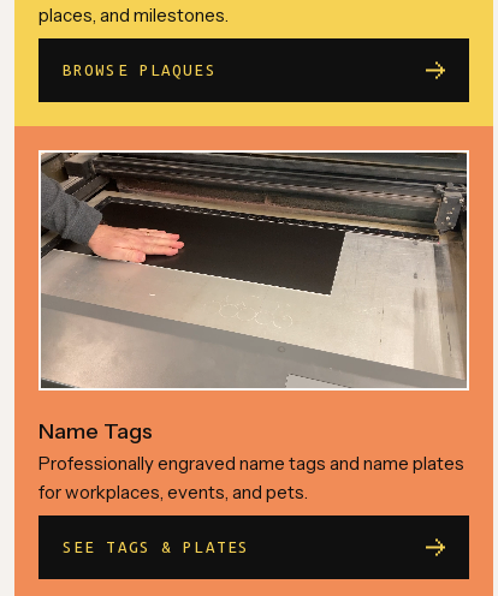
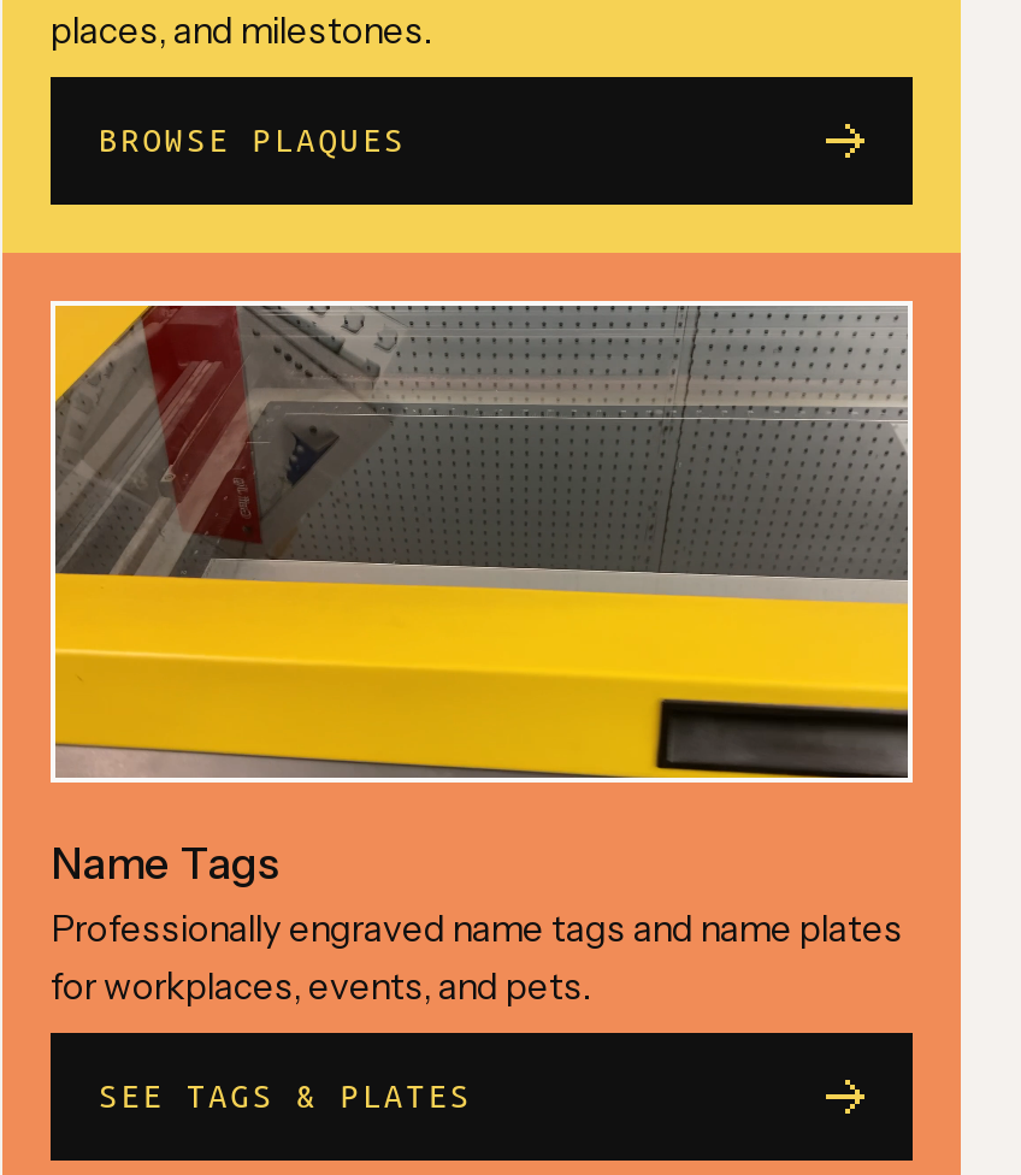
- [image]
+ [image]
